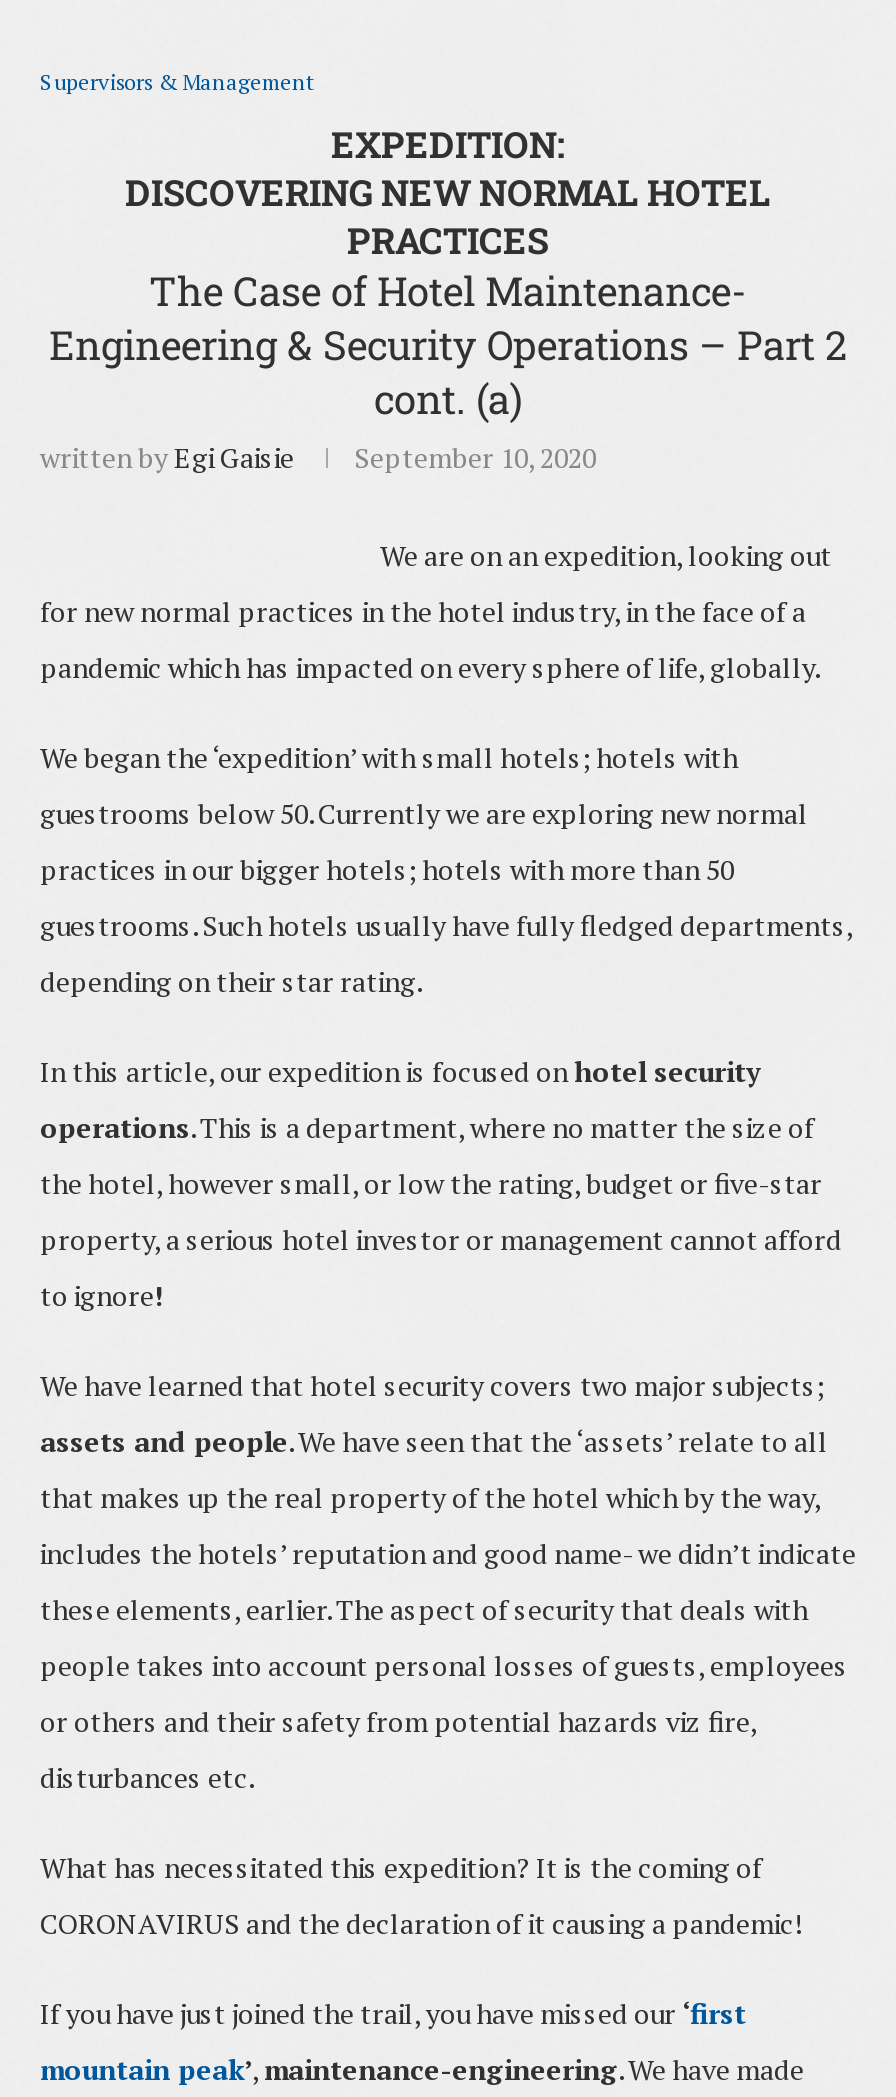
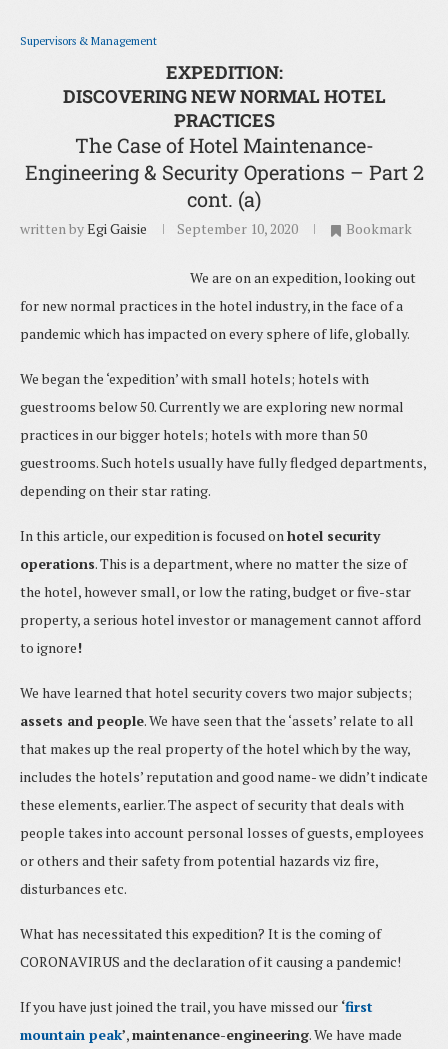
+ Bookmark
